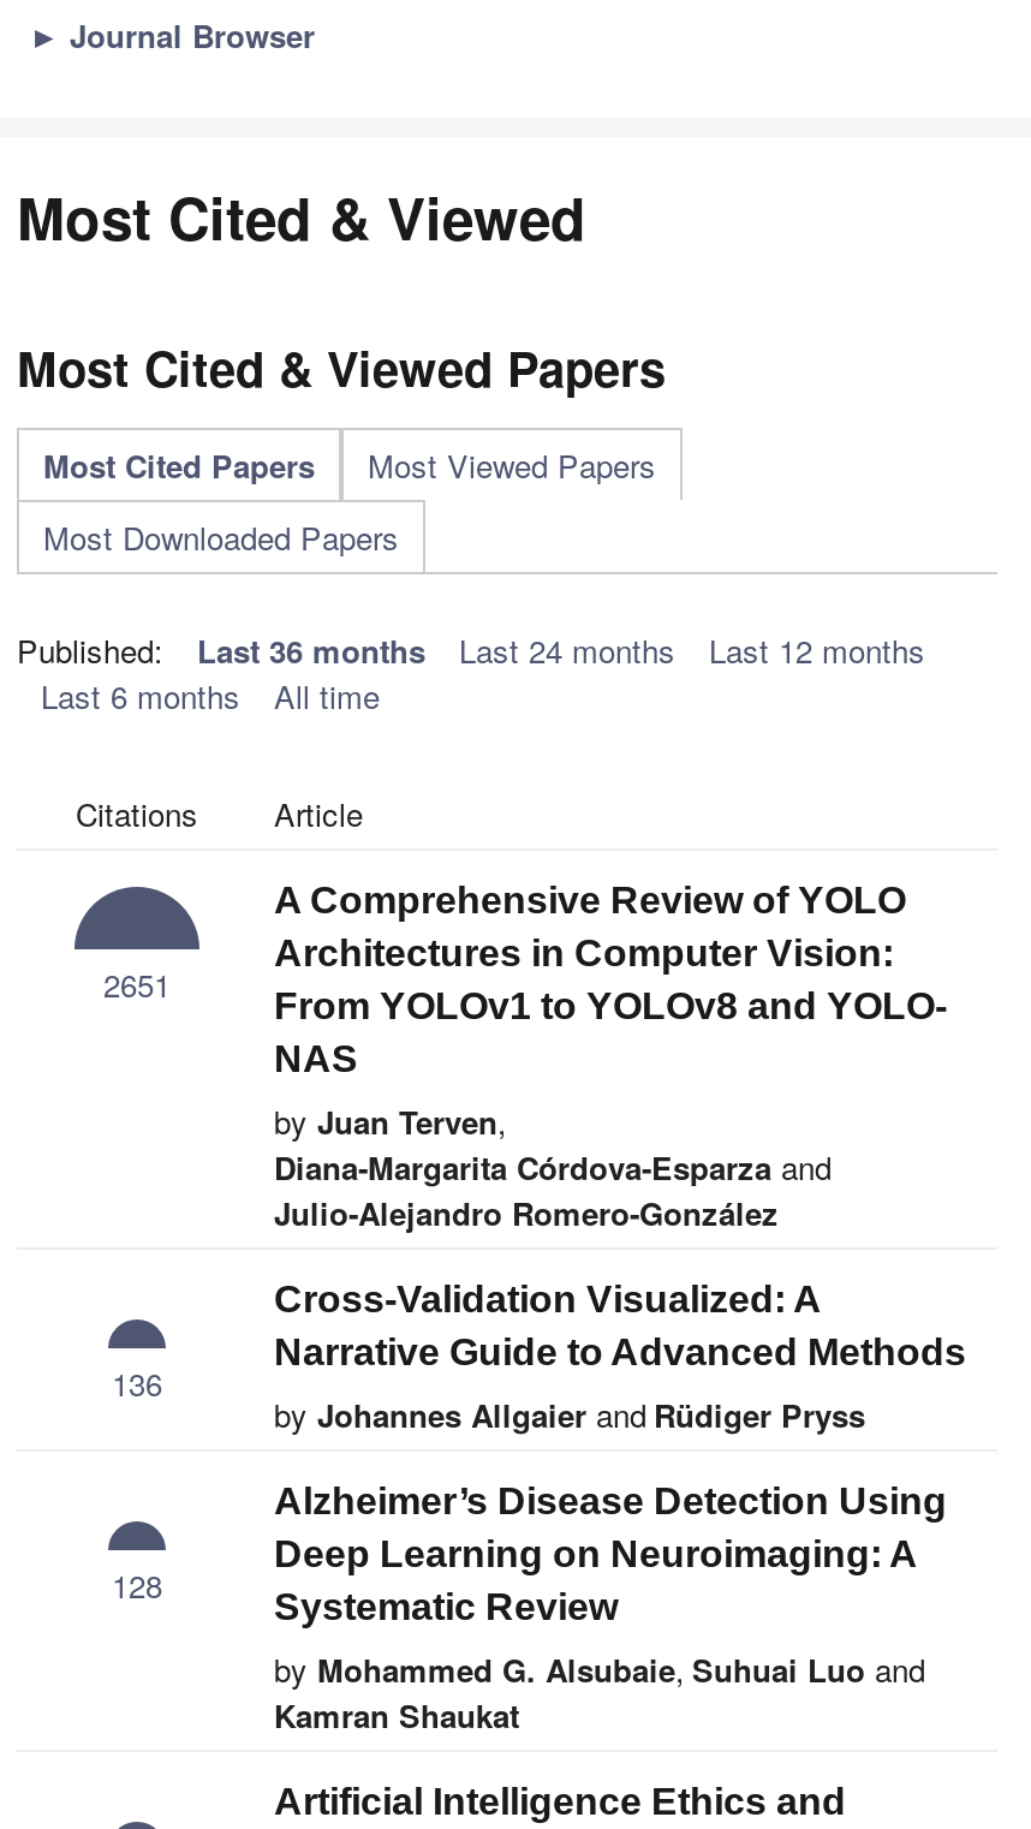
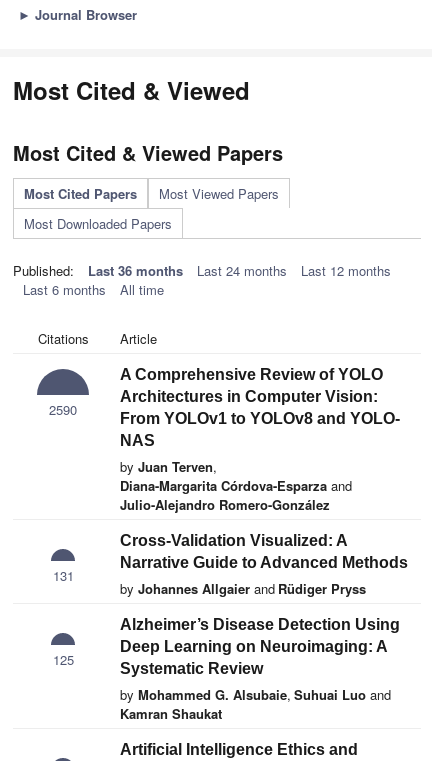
- 2651
+ 2590

- 136
+ 131

- 128
+ 125
